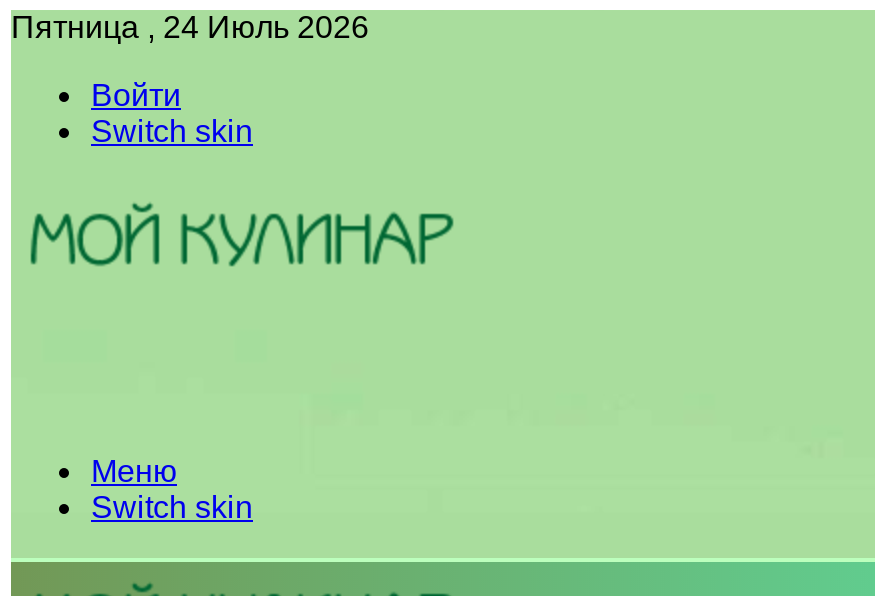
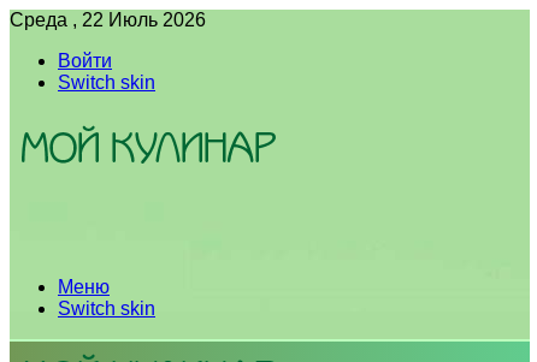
- Пятница , 24 Июль 2026
+ Среда , 22 Июль 2026
